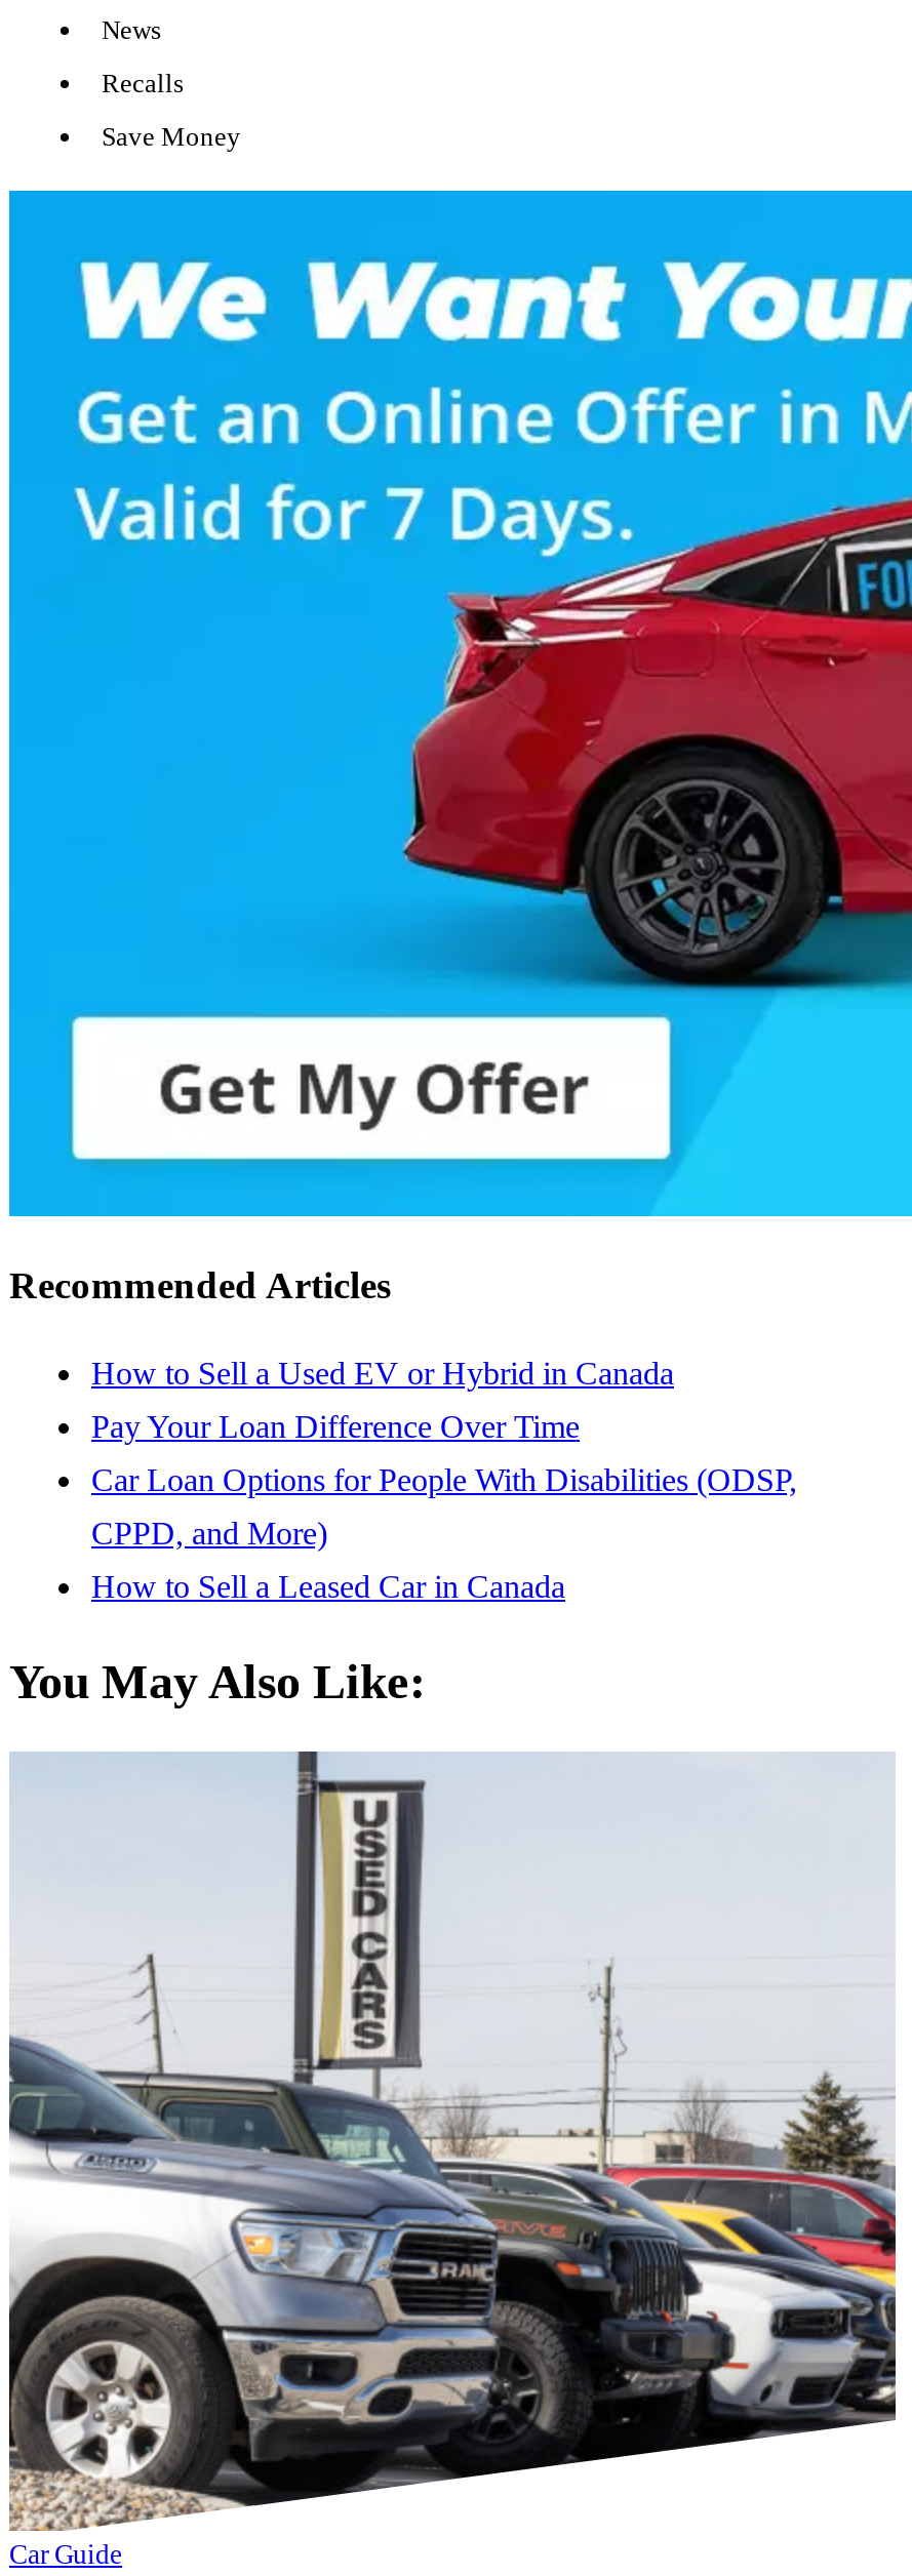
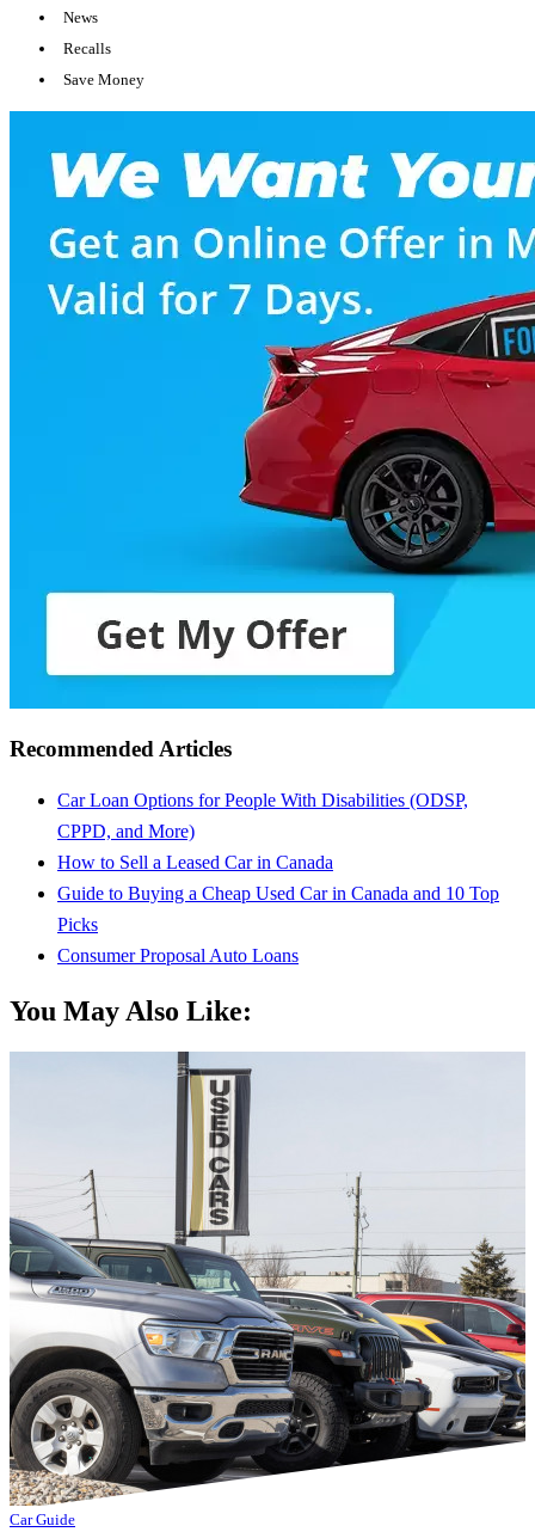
- How to Sell a Used EV or Hybrid in Canada
- Pay Your Loan Difference Over Time

moved up: Car Loan Options for People With Disabilities (ODSP, | CPPD, and More) | How to Sell a Leased Car in Canada

+ Guide to Buying a Cheap Used Car in Canada and 10 Top
+ Picks
+ Consumer Proposal Auto Loans
